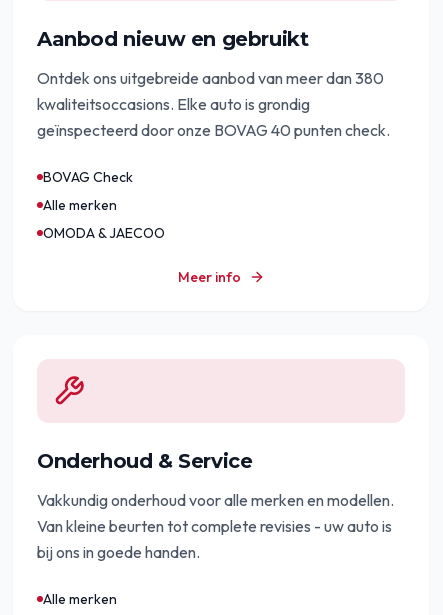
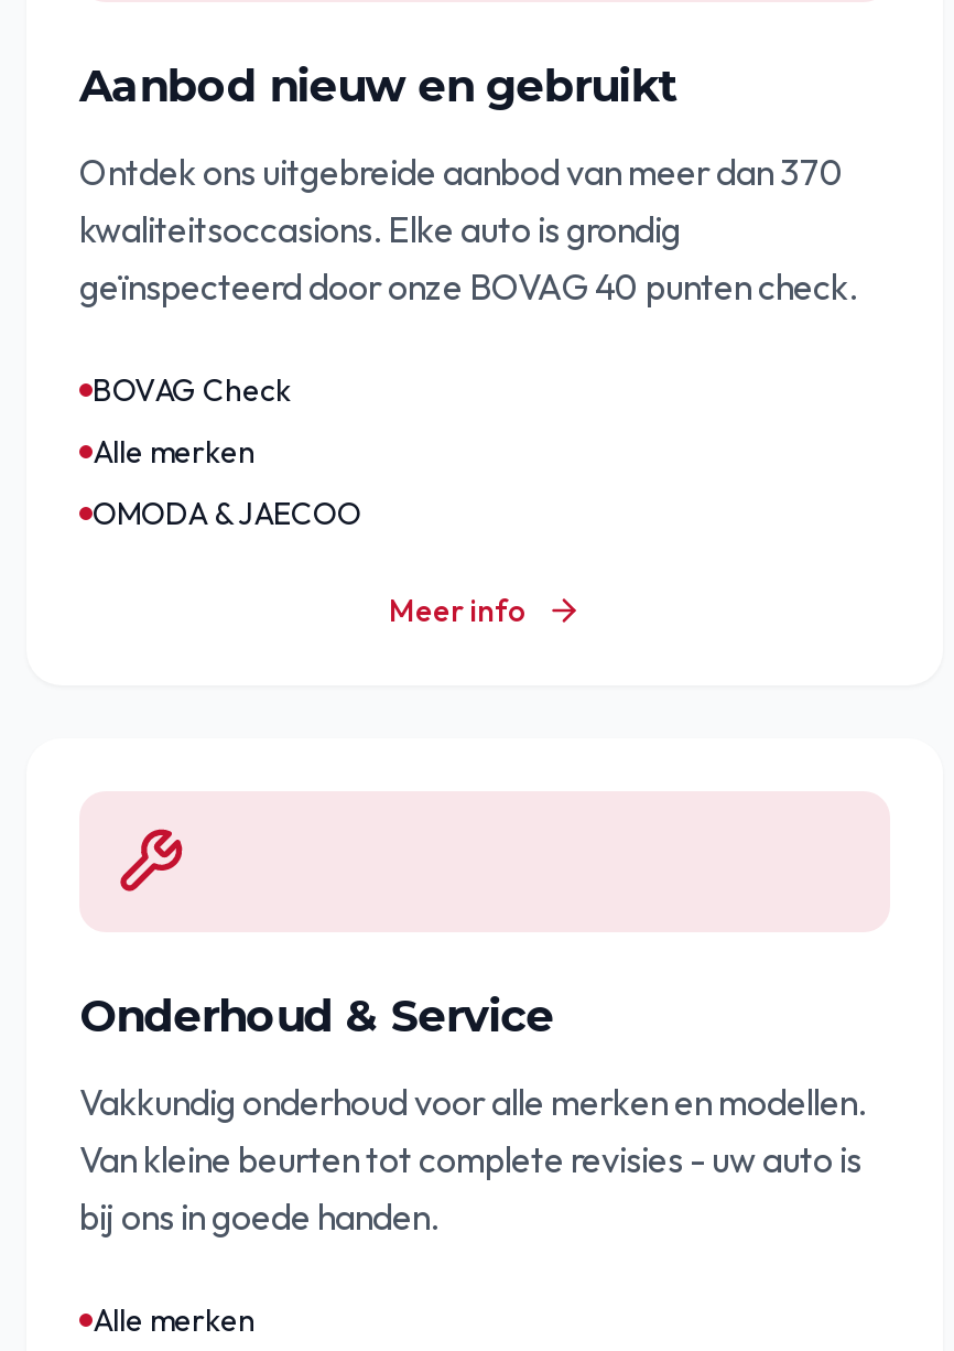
- Ontdek ons uitgebreide aanbod van meer dan 380
+ Ontdek ons uitgebreide aanbod van meer dan 370
